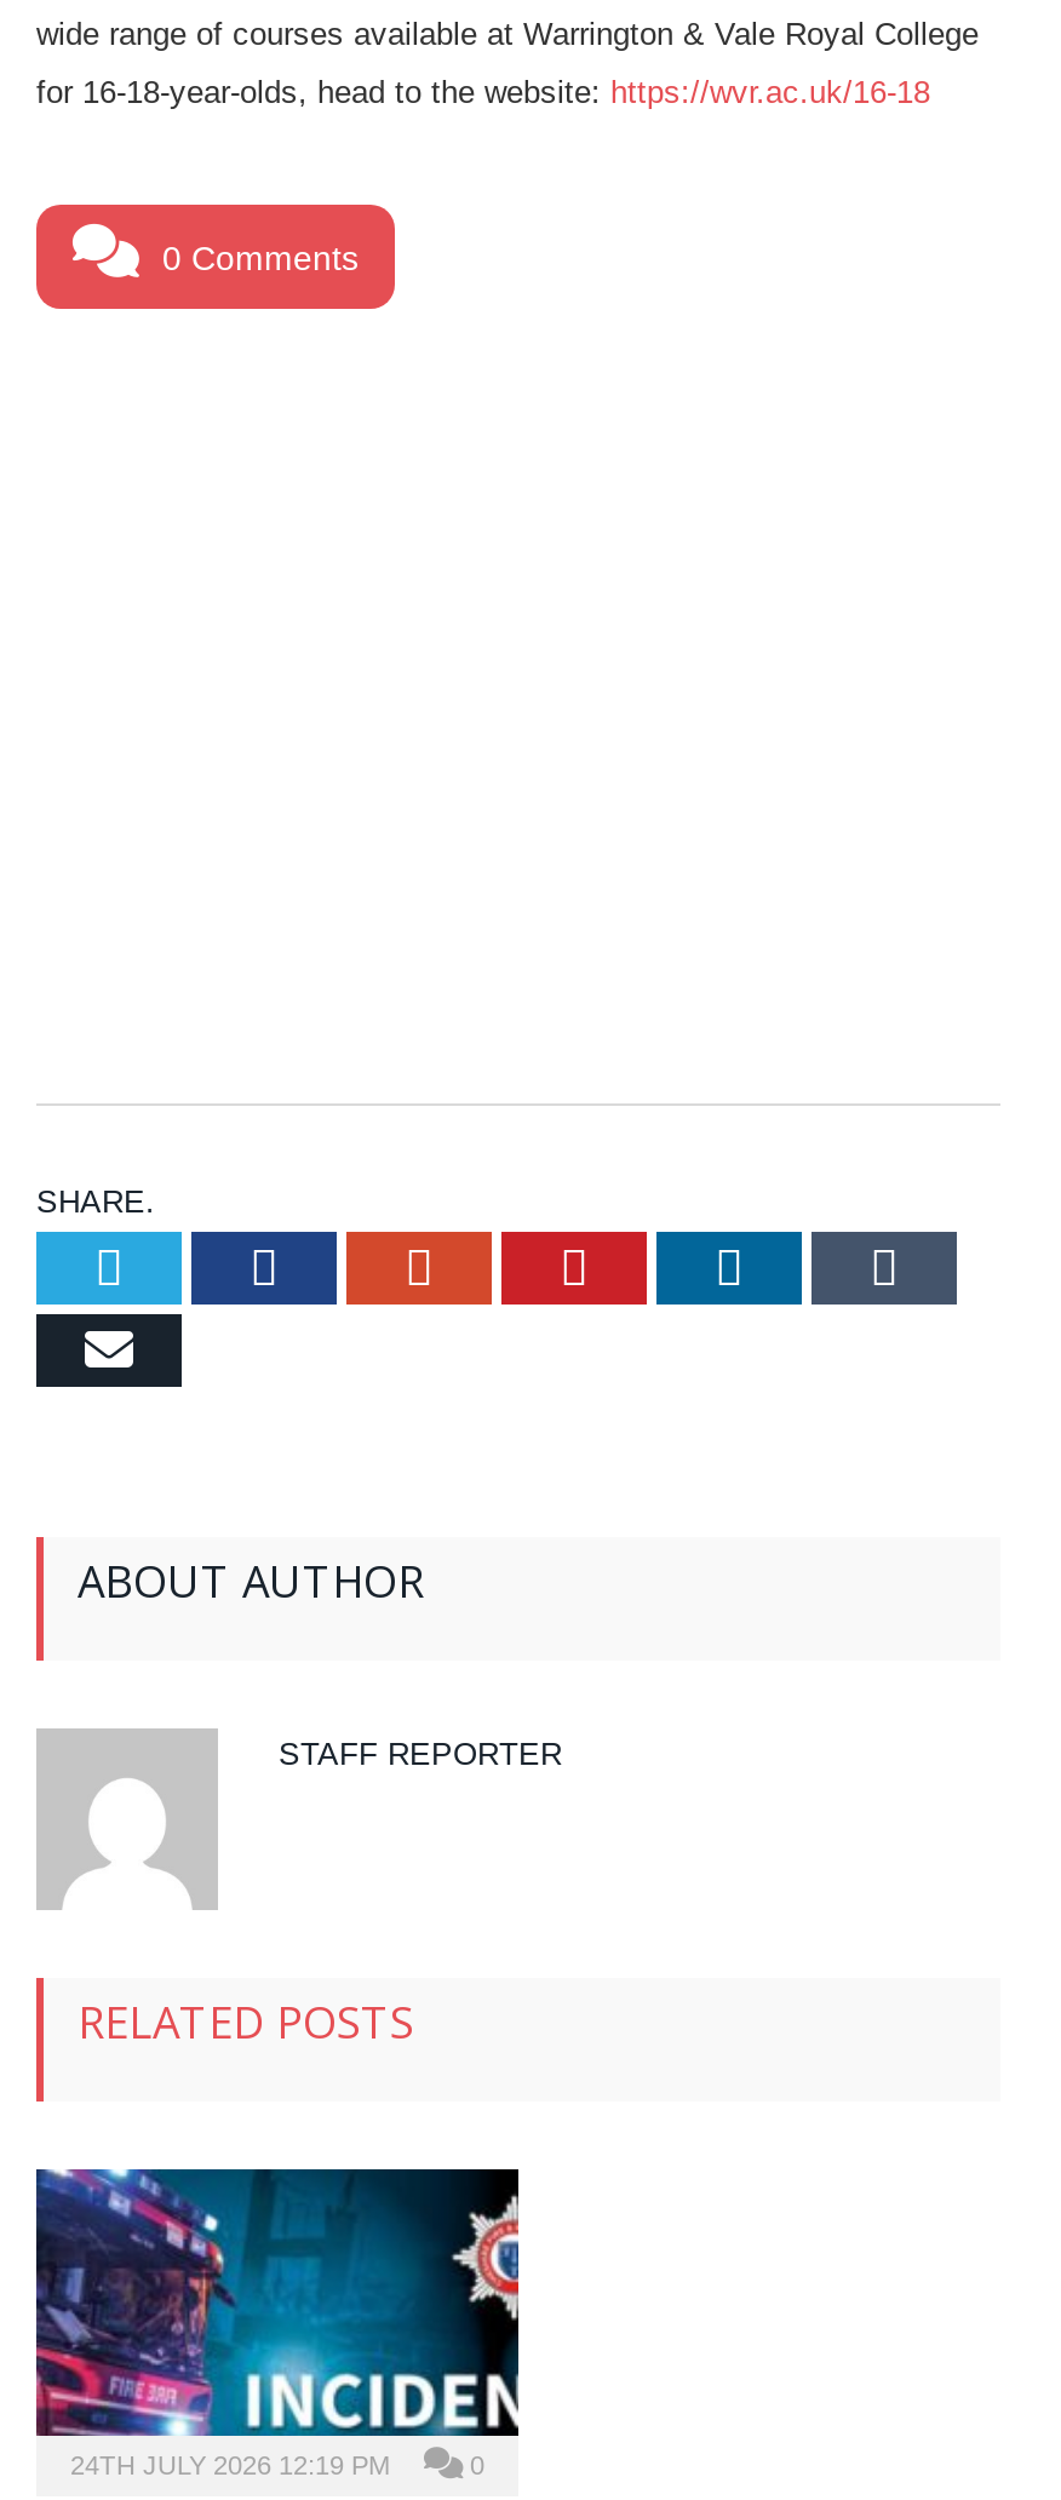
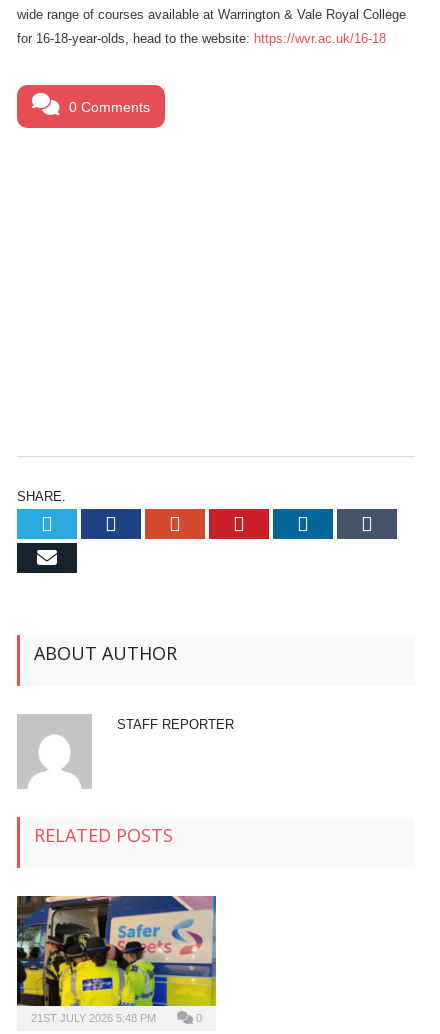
- [image]
- 24TH JULY 2026 12:19 PM
+ [image]
+ 21ST JULY 2026 5:48 PM
